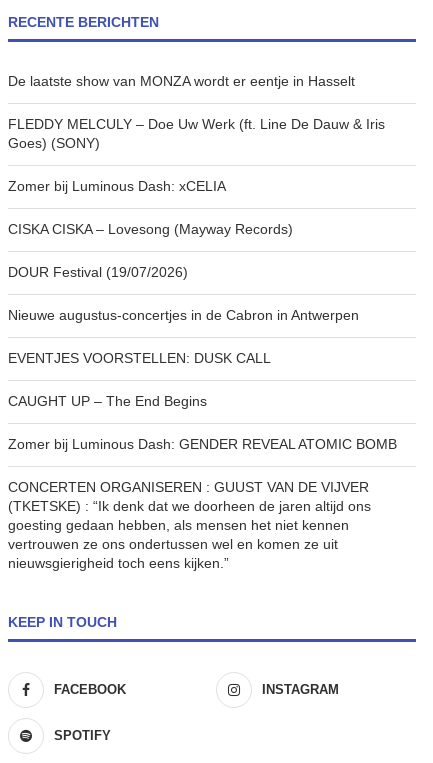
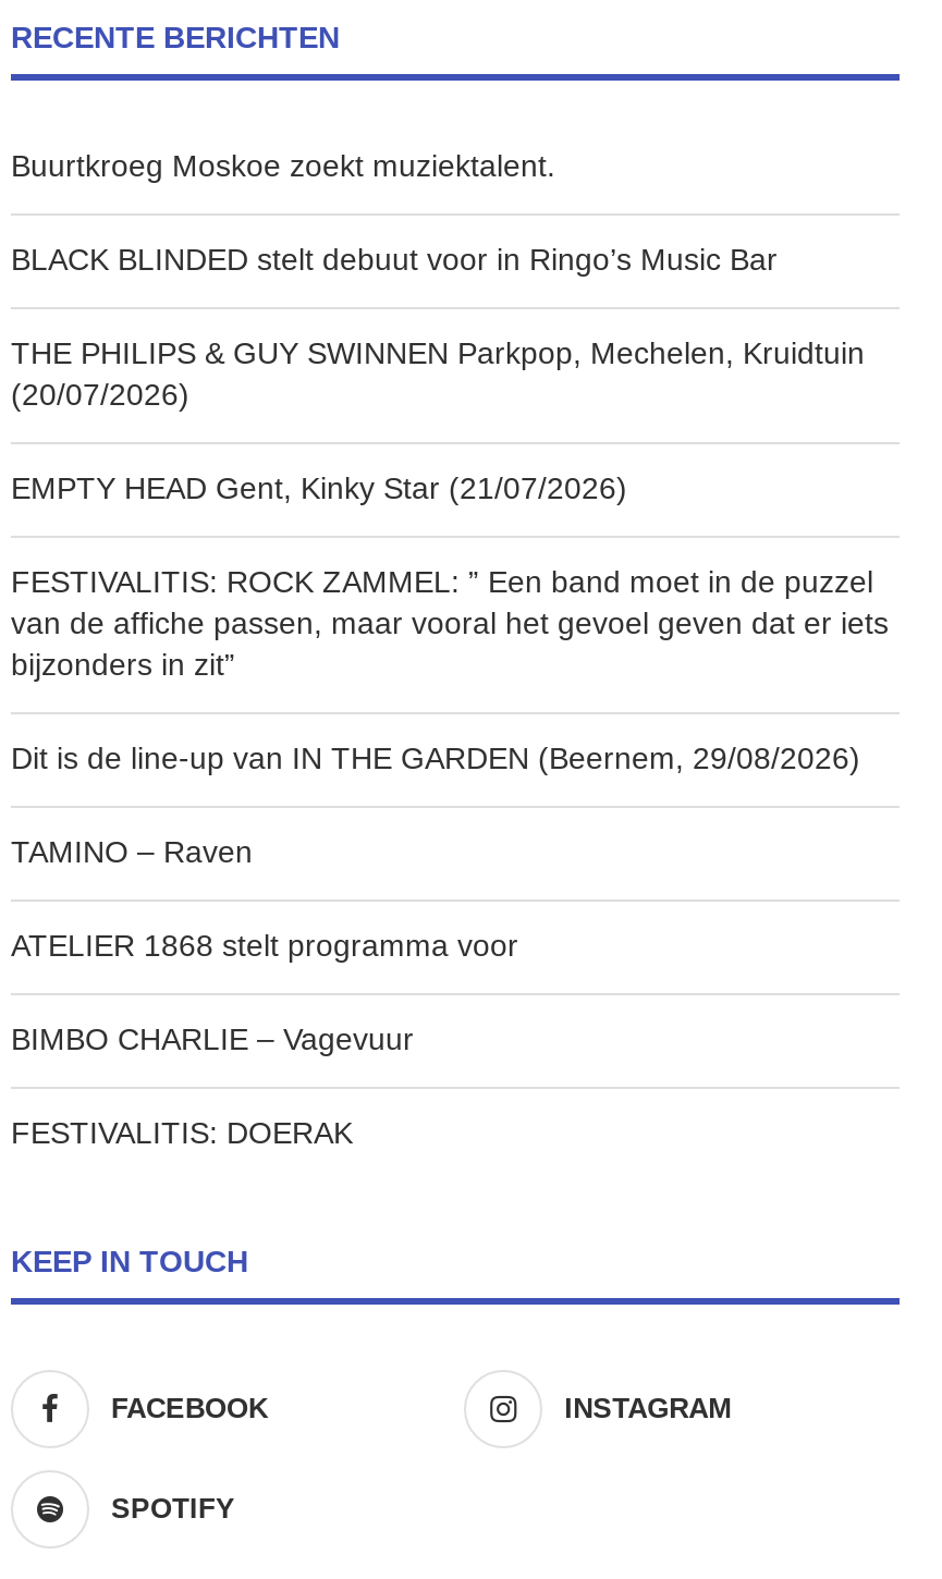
- De laatste show van MONZA wordt er eentje in Hasselt
+ Buurtkroeg Moskoe zoekt muziektalent.

- FLEDDY MELCULY – Doe Uw Werk (ft. Line De Dauw & Iris
- Goes) (SONY)
+ BLACK BLINDED stelt debuut voor in Ringo’s Music Bar

- Zomer bij Luminous Dash: xCELIA
+ THE PHILIPS & GUY SWINNEN Parkpop, Mechelen, Kruidtuin
+ (20/07/2026)

- CISKA CISKA – Lovesong (Mayway Records)
+ EMPTY HEAD Gent, Kinky Star (21/07/2026)

- DOUR Festival (19/07/2026)
+ FESTIVALITIS: ROCK ZAMMEL: ” Een band moet in de puzzel
+ van de affiche passen, maar vooral het gevoel geven dat er iets
+ bijzonders in zit”

- Nieuwe augustus-concertjes in de Cabron in Antwerpen
+ Dit is de line-up van IN THE GARDEN (Beernem, 29/08/2026)

- EVENTJES VOORSTELLEN: DUSK CALL
+ TAMINO – Raven

- CAUGHT UP – The End Begins
+ ATELIER 1868 stelt programma voor

- Zomer bij Luminous Dash: GENDER REVEAL ATOMIC BOMB
+ BIMBO CHARLIE – Vagevuur

- CONCERTEN ORGANISEREN : GUUST VAN DE VIJVER
- (TKETSKE) : “Ik denk dat we doorheen de jaren altijd ons
- goesting gedaan hebben, als mensen het niet kennen
- vertrouwen ze ons ondertussen wel en komen ze uit
- nieuwsgierigheid toch eens kijken.”
+ FESTIVALITIS: DOERAK
